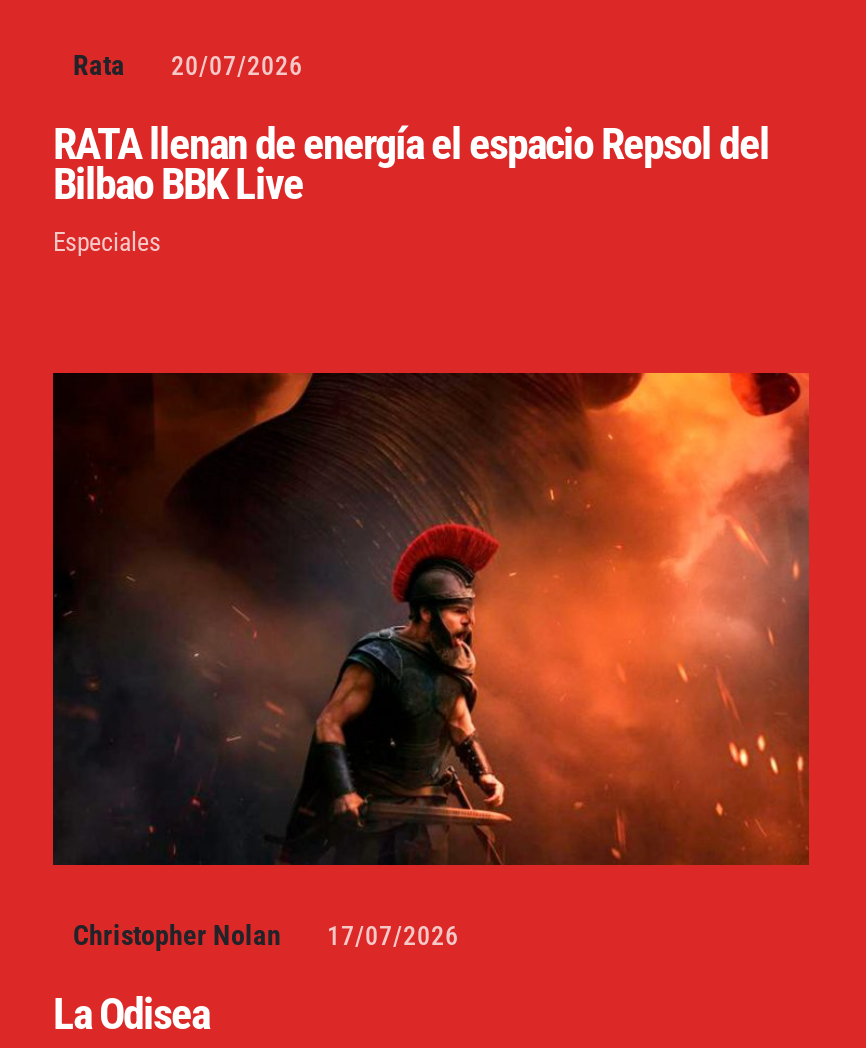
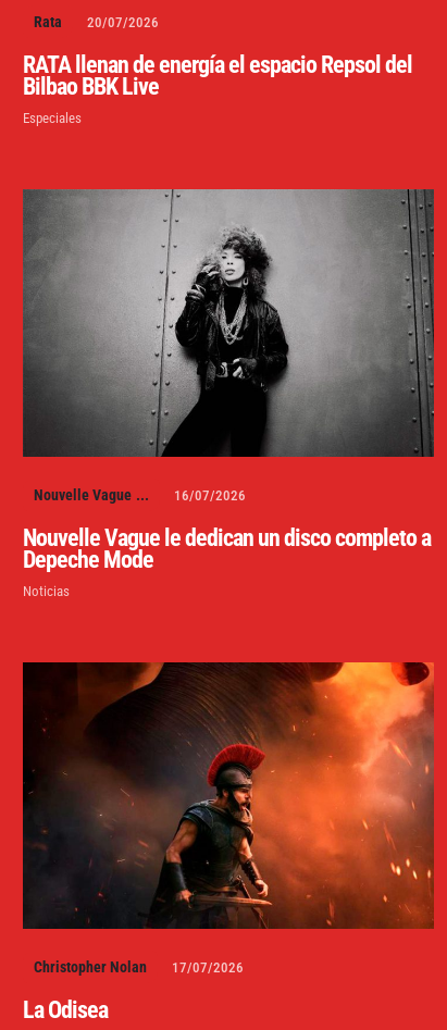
+ [image]
+ Nouvelle Vague ...
+ 16/07/2026
+ Nouvelle Vague le dedican un disco completo a
+ Depeche Mode
+ Noticias
